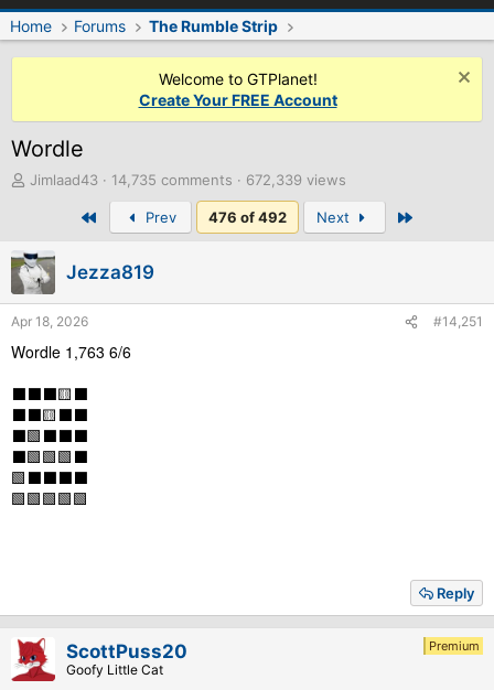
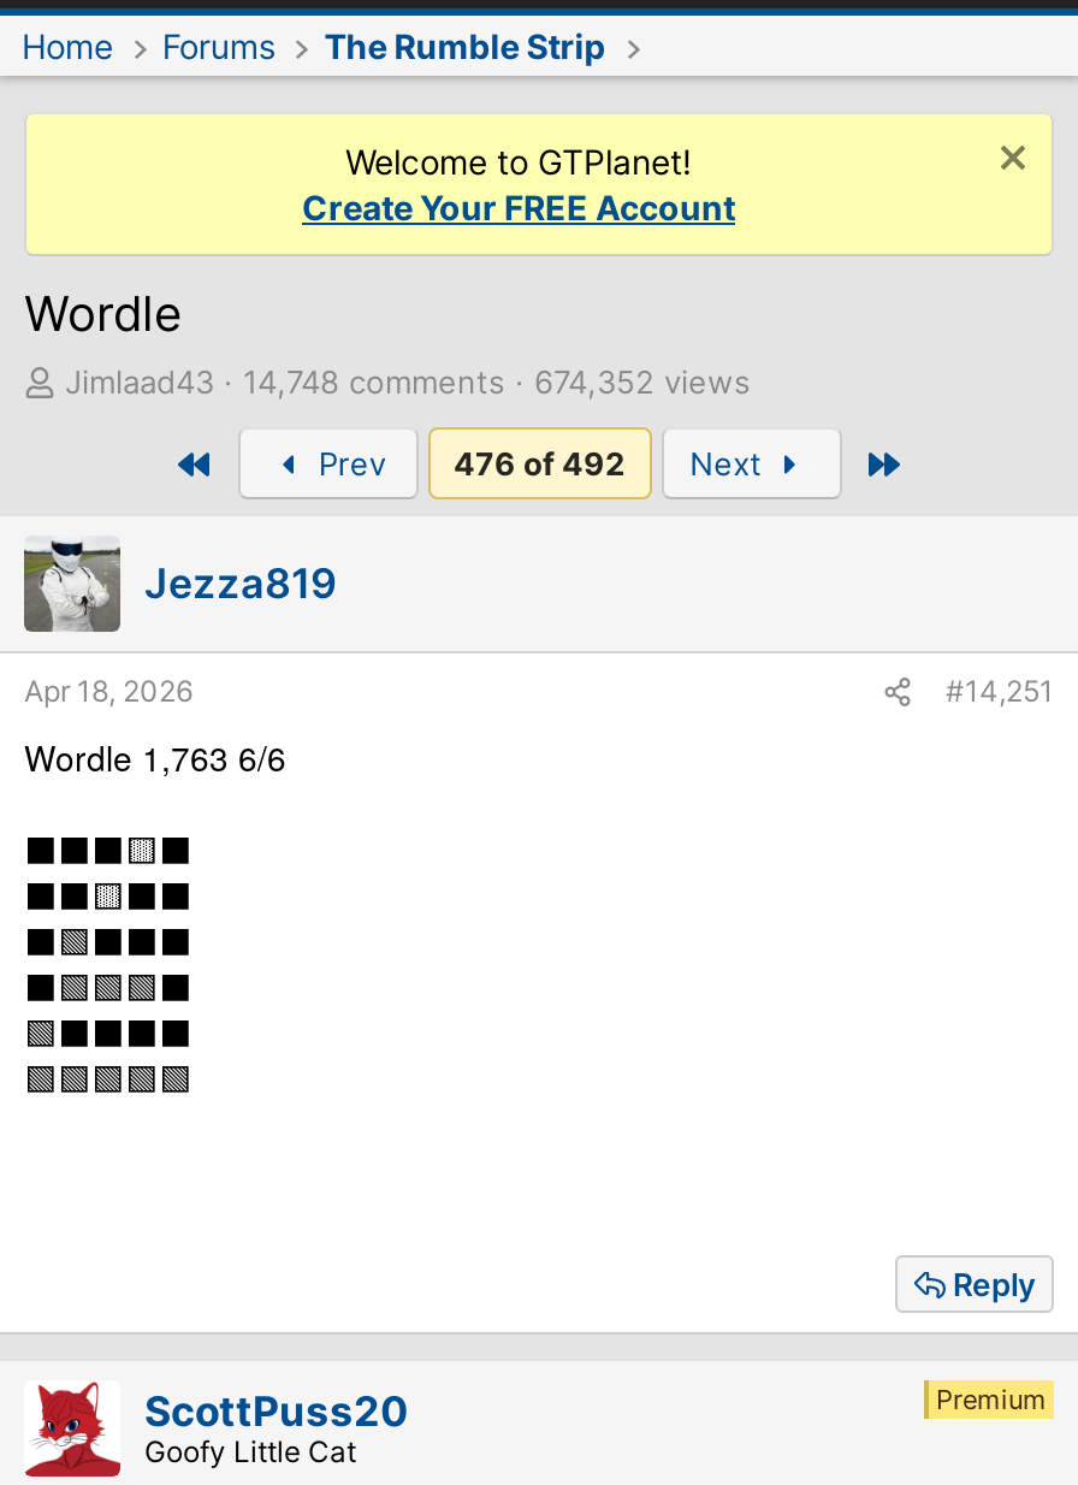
- 14,735 comments 672,339 views
+ 14,748 comments 674,352 views
